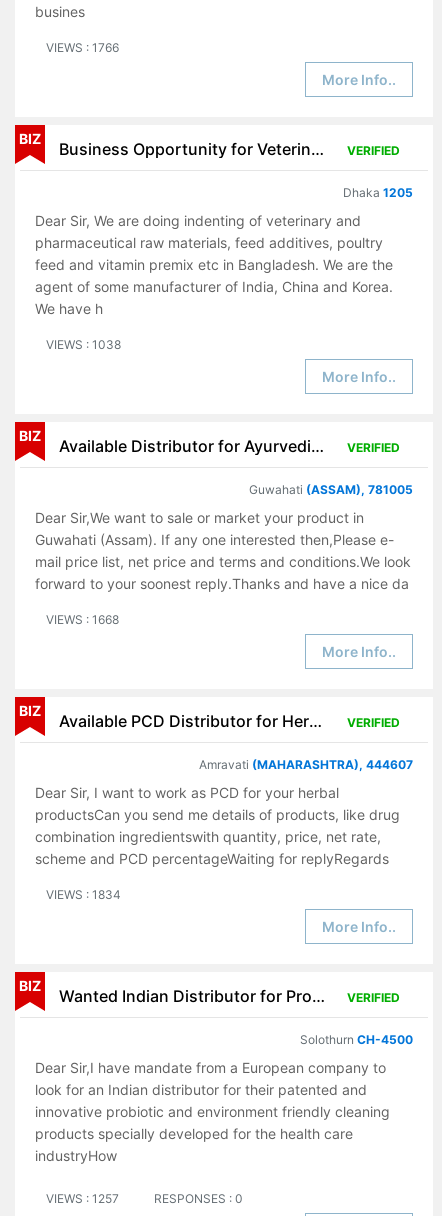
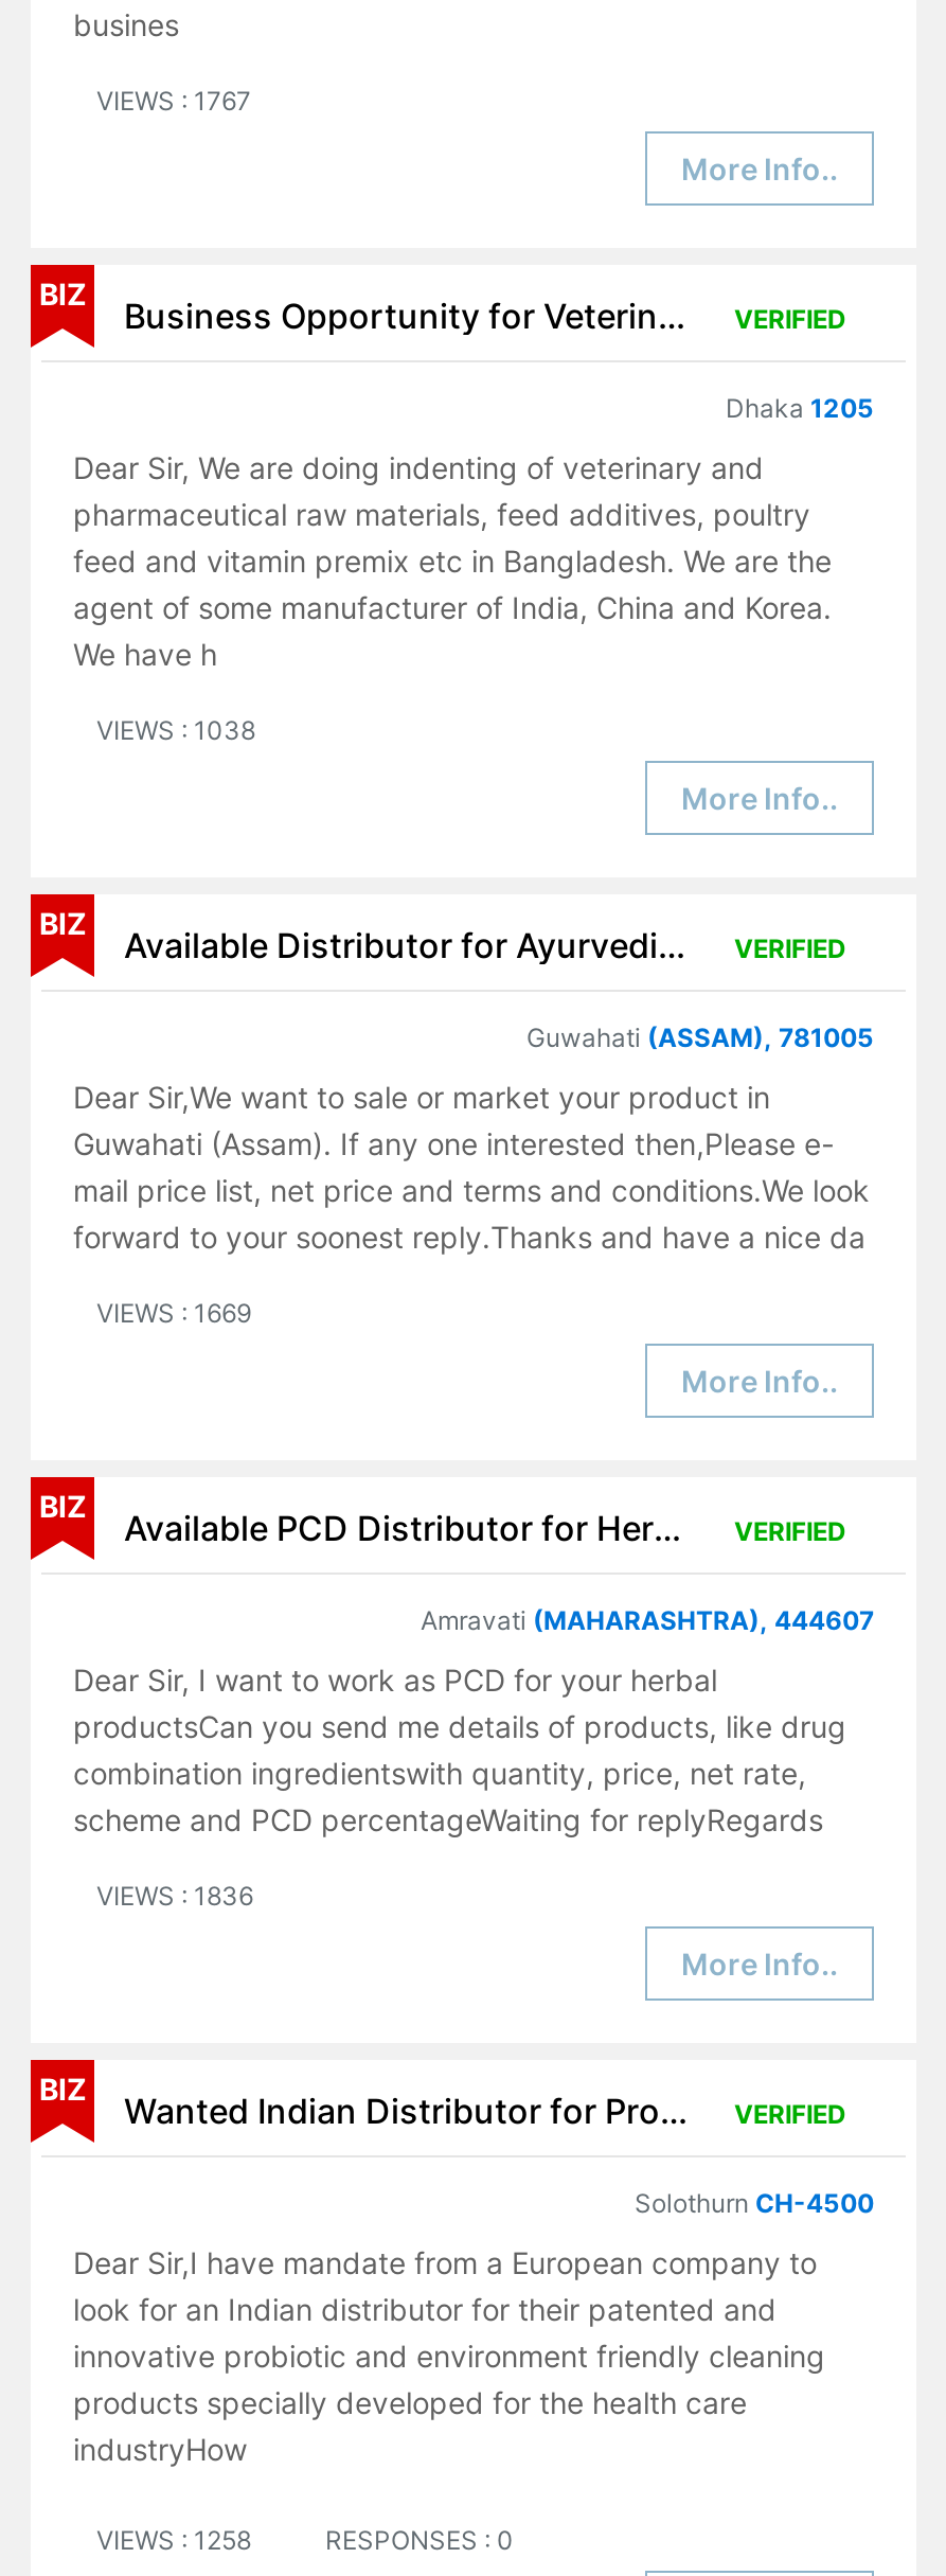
- VIEWS : 1766
+ VIEWS : 1767

- VIEWS : 1668
+ VIEWS : 1669

- VIEWS : 1834
+ VIEWS : 1836

- VIEWS : 1257
+ VIEWS : 1258
